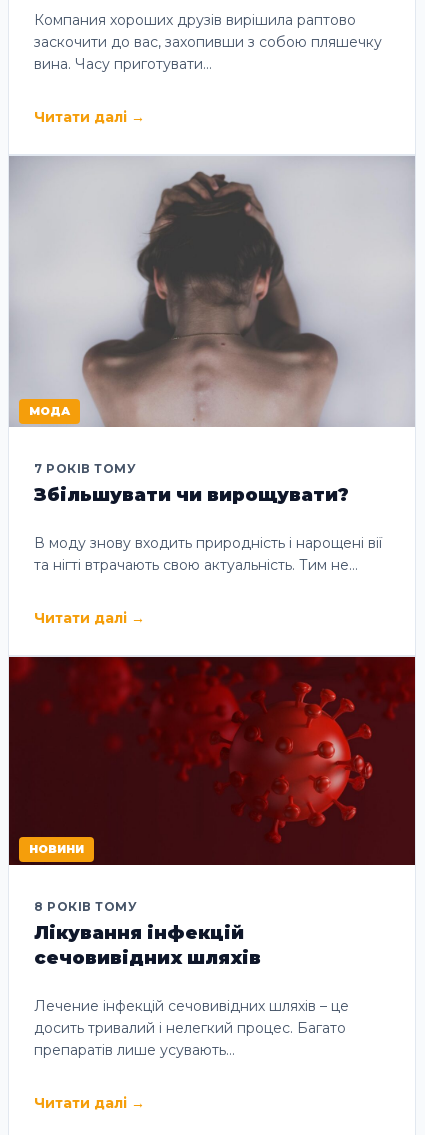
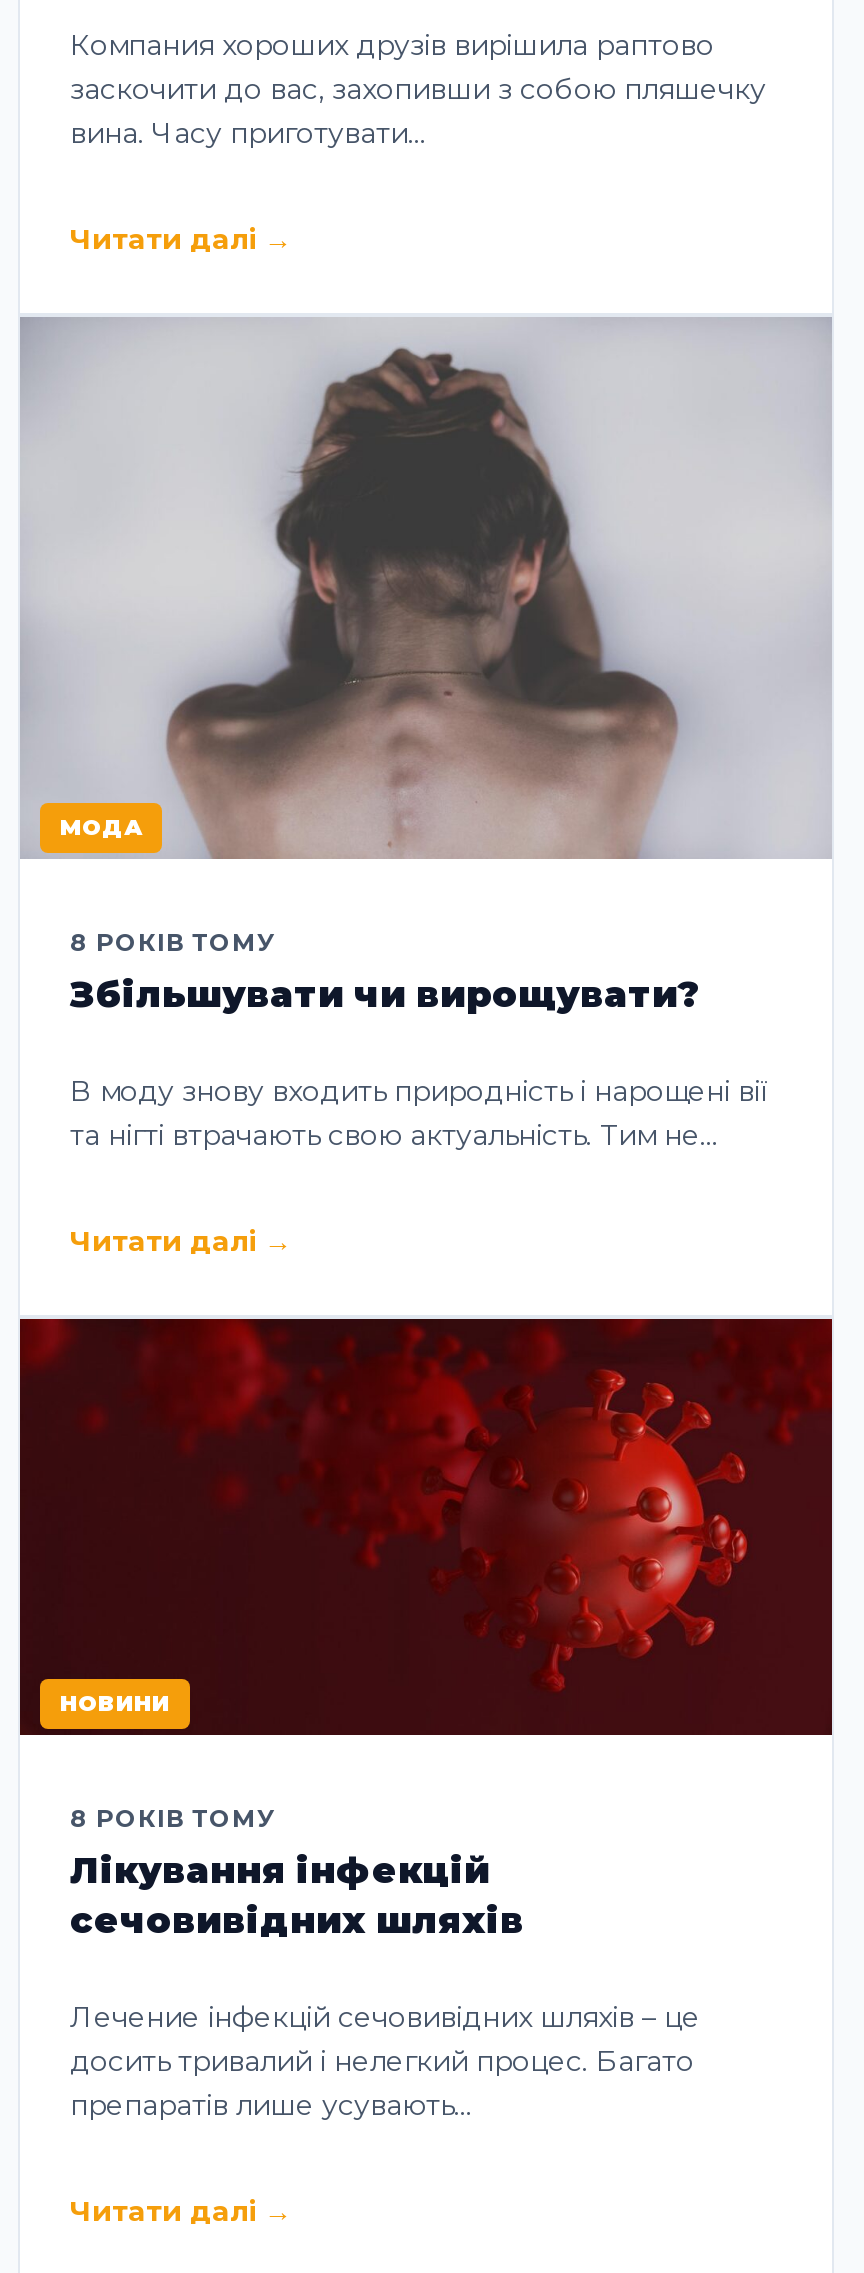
- 7 РОКІВ ТОМУ
+ 8 РОКІВ ТОМУ
